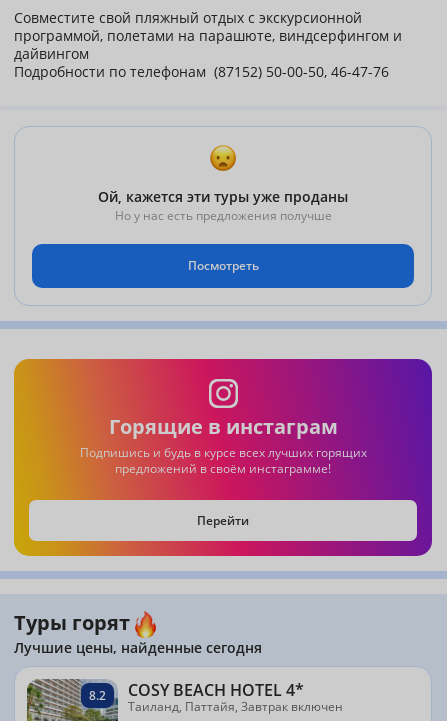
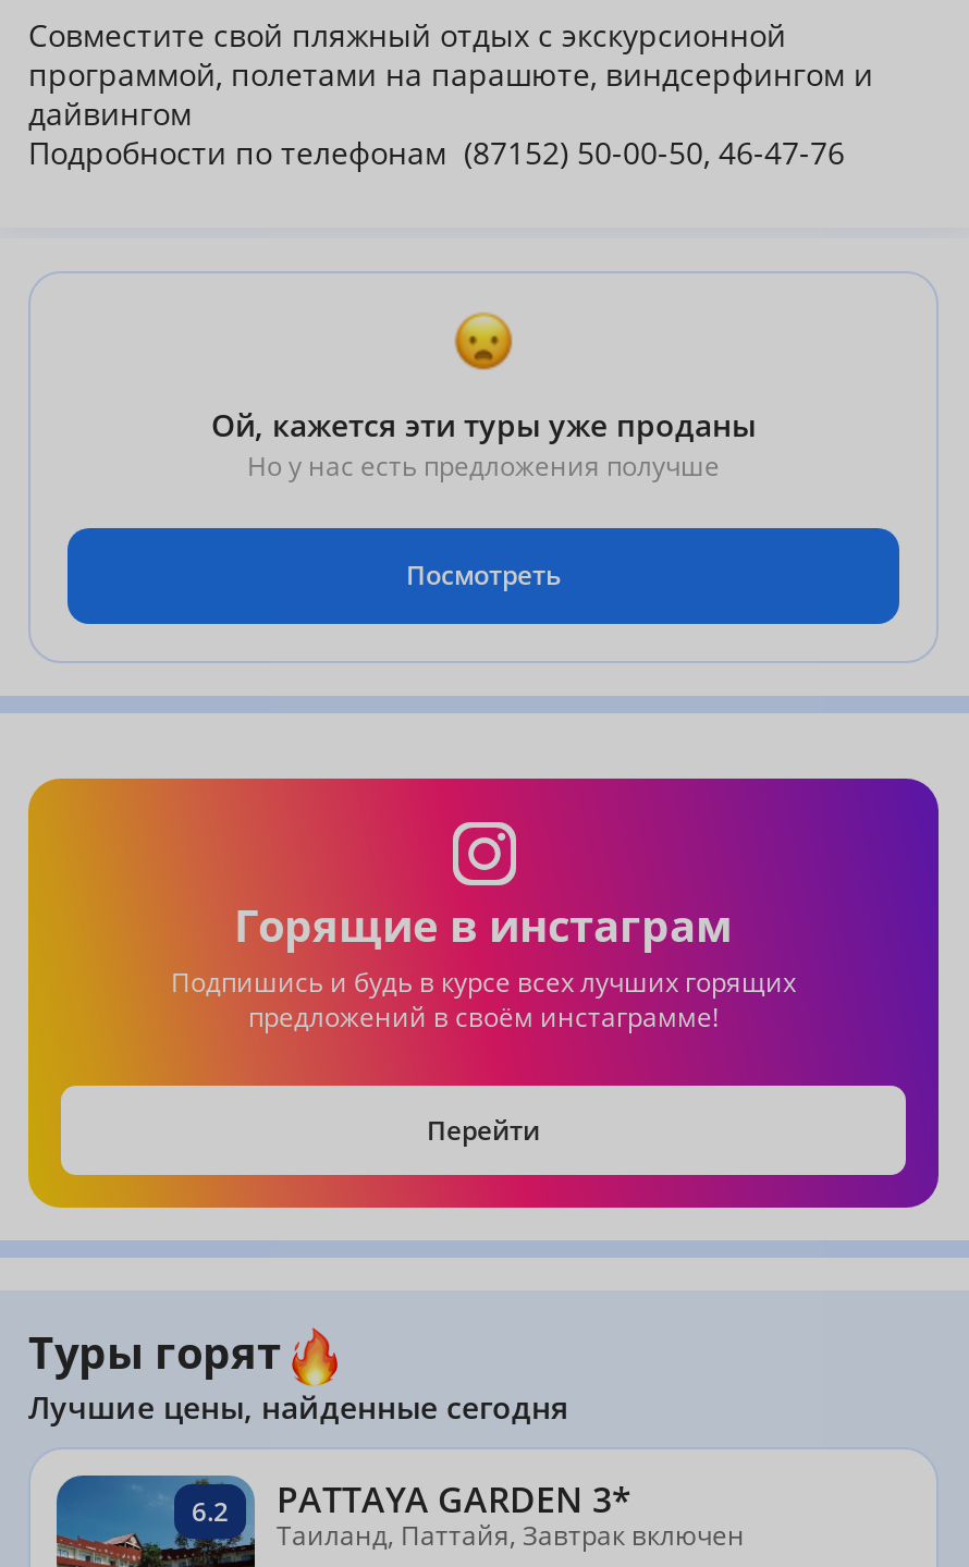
- 8.2
- COSY BEACH HOTEL 4*
+ 6.2
+ PATTAYA GARDEN 3*
